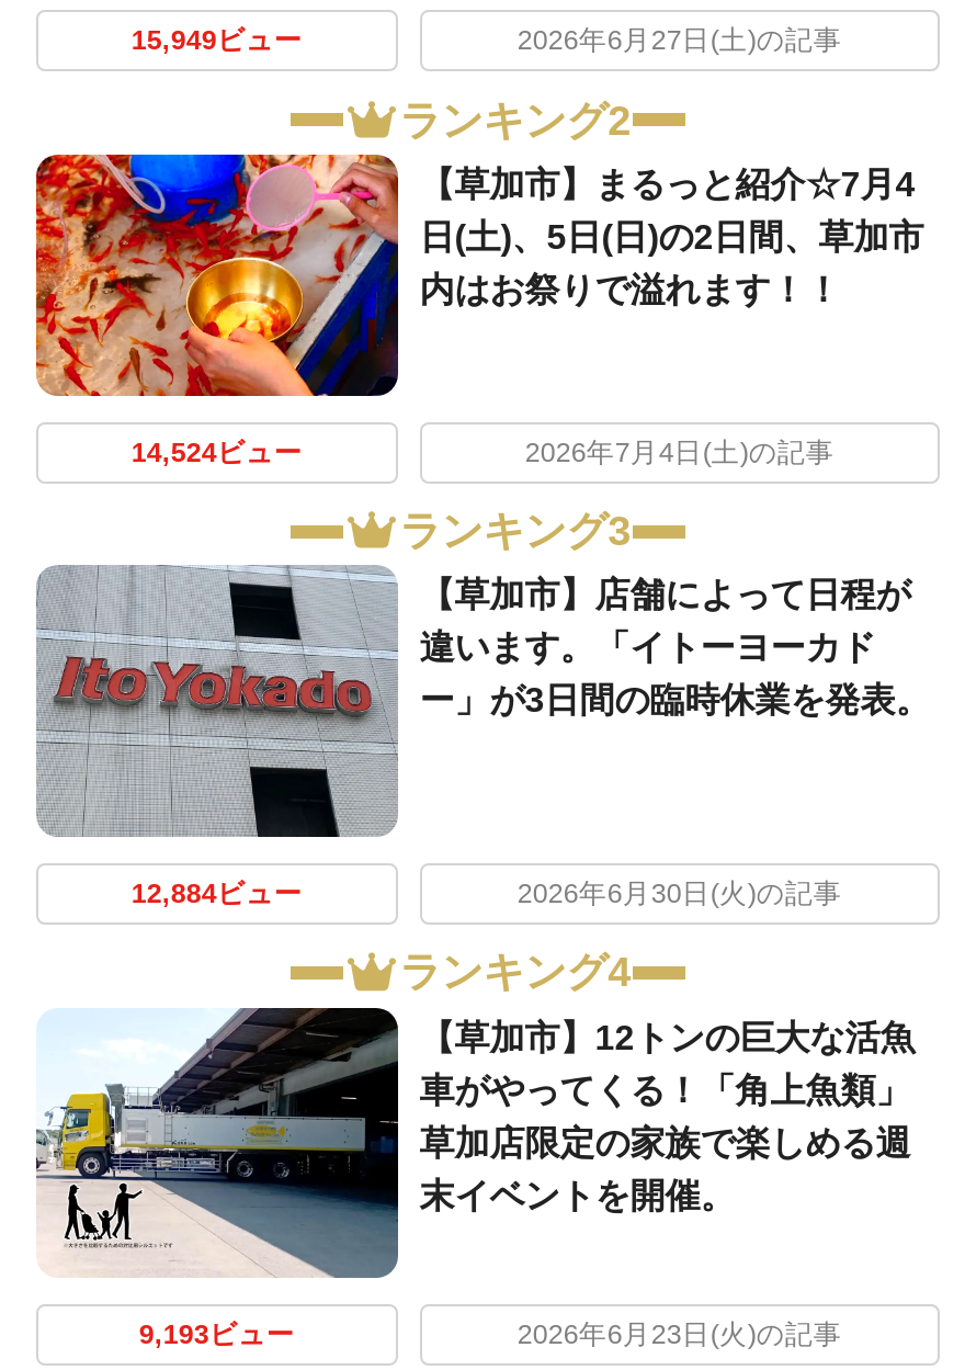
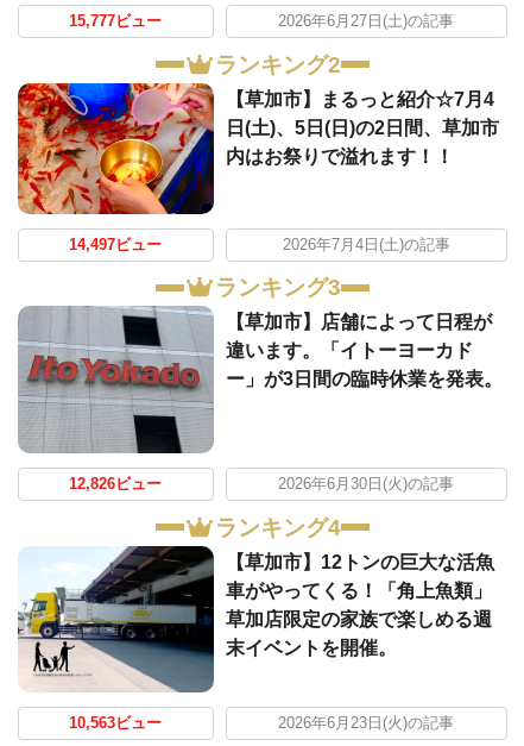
- 15,949ビュー
+ 15,777ビュー

- 14,524ビュー
+ 14,497ビュー

- 12,884ビュー
+ 12,826ビュー

- 9,193ビュー
+ 10,563ビュー
